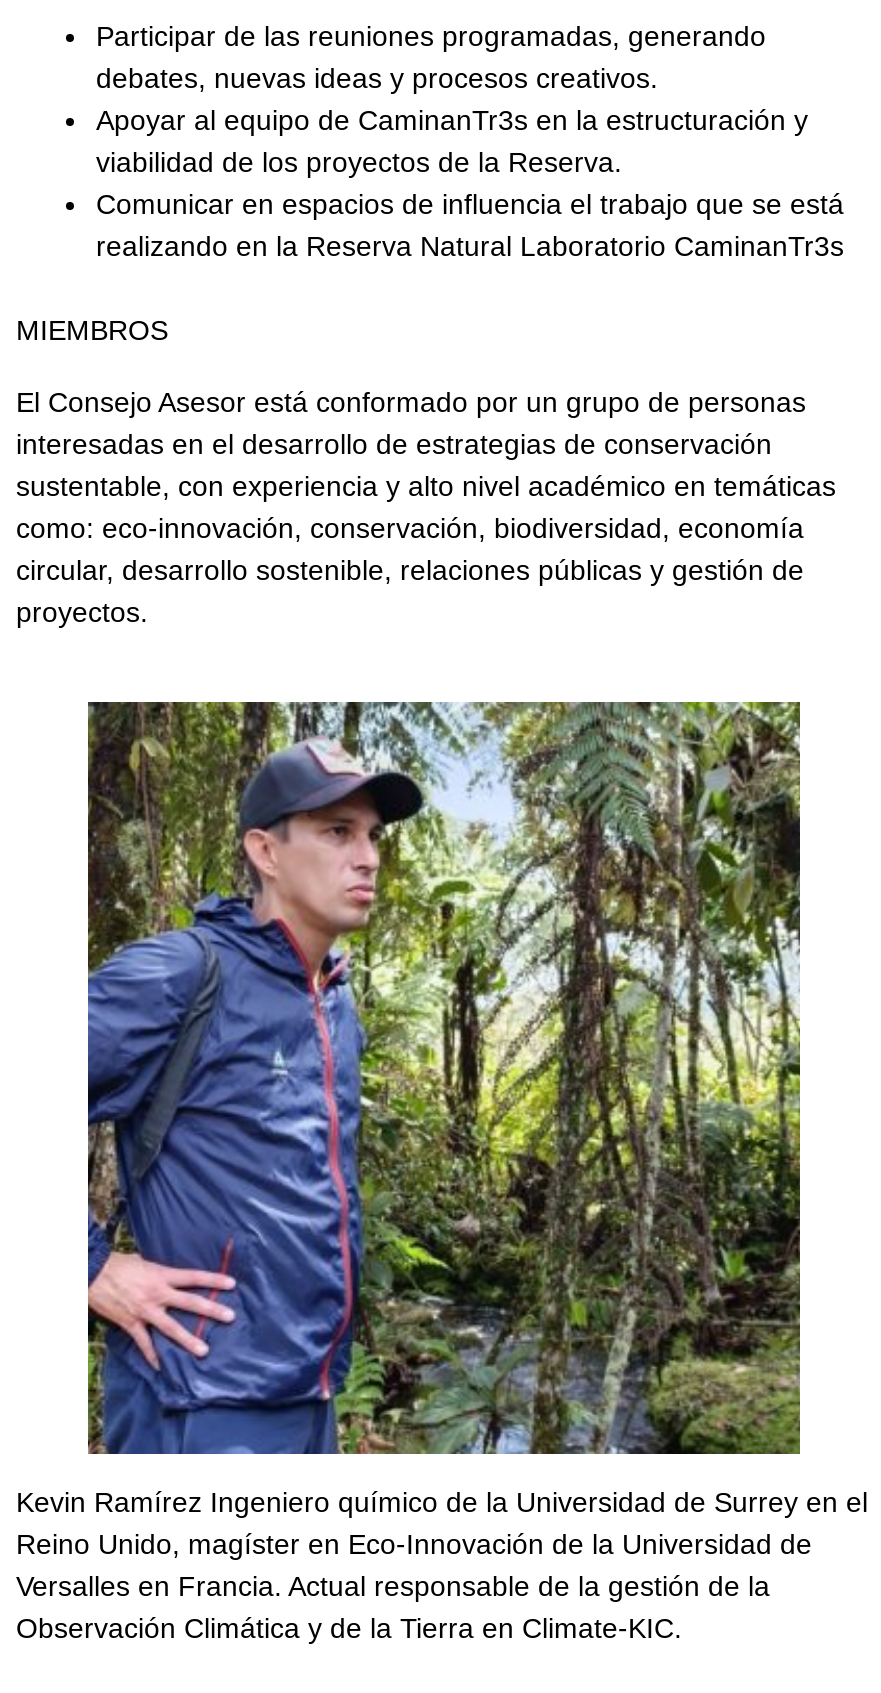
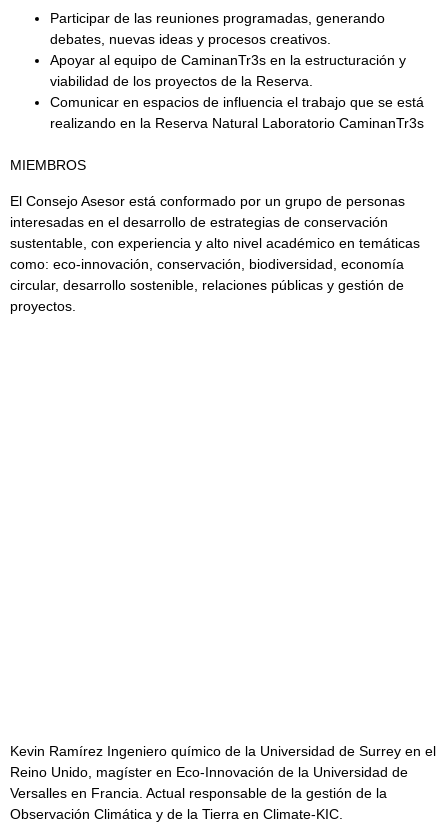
- [image]
